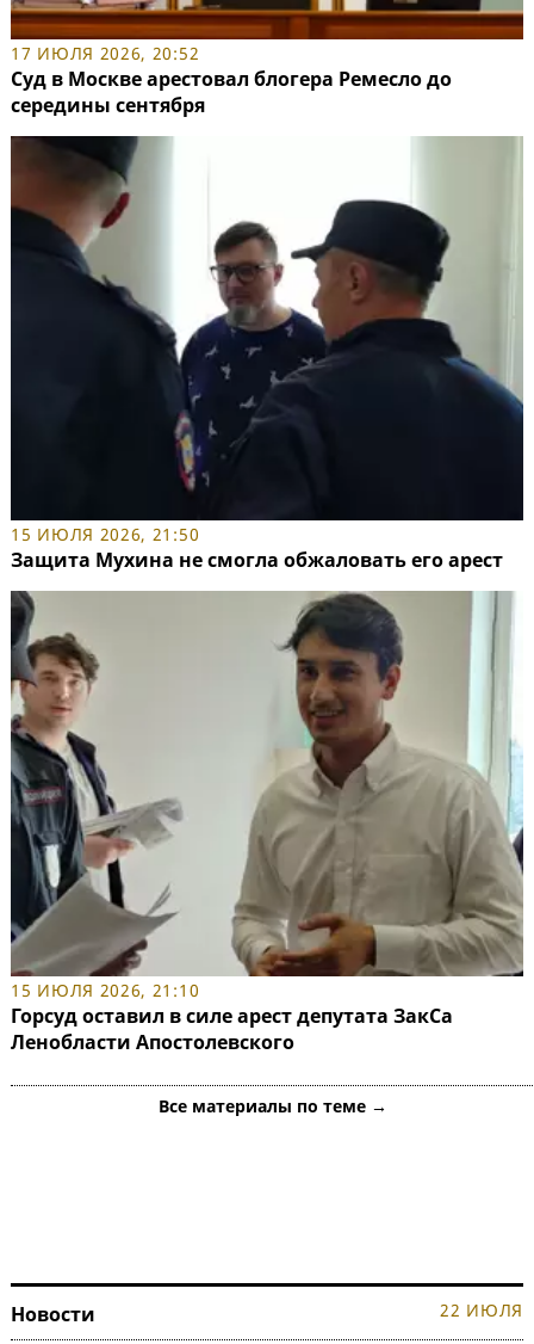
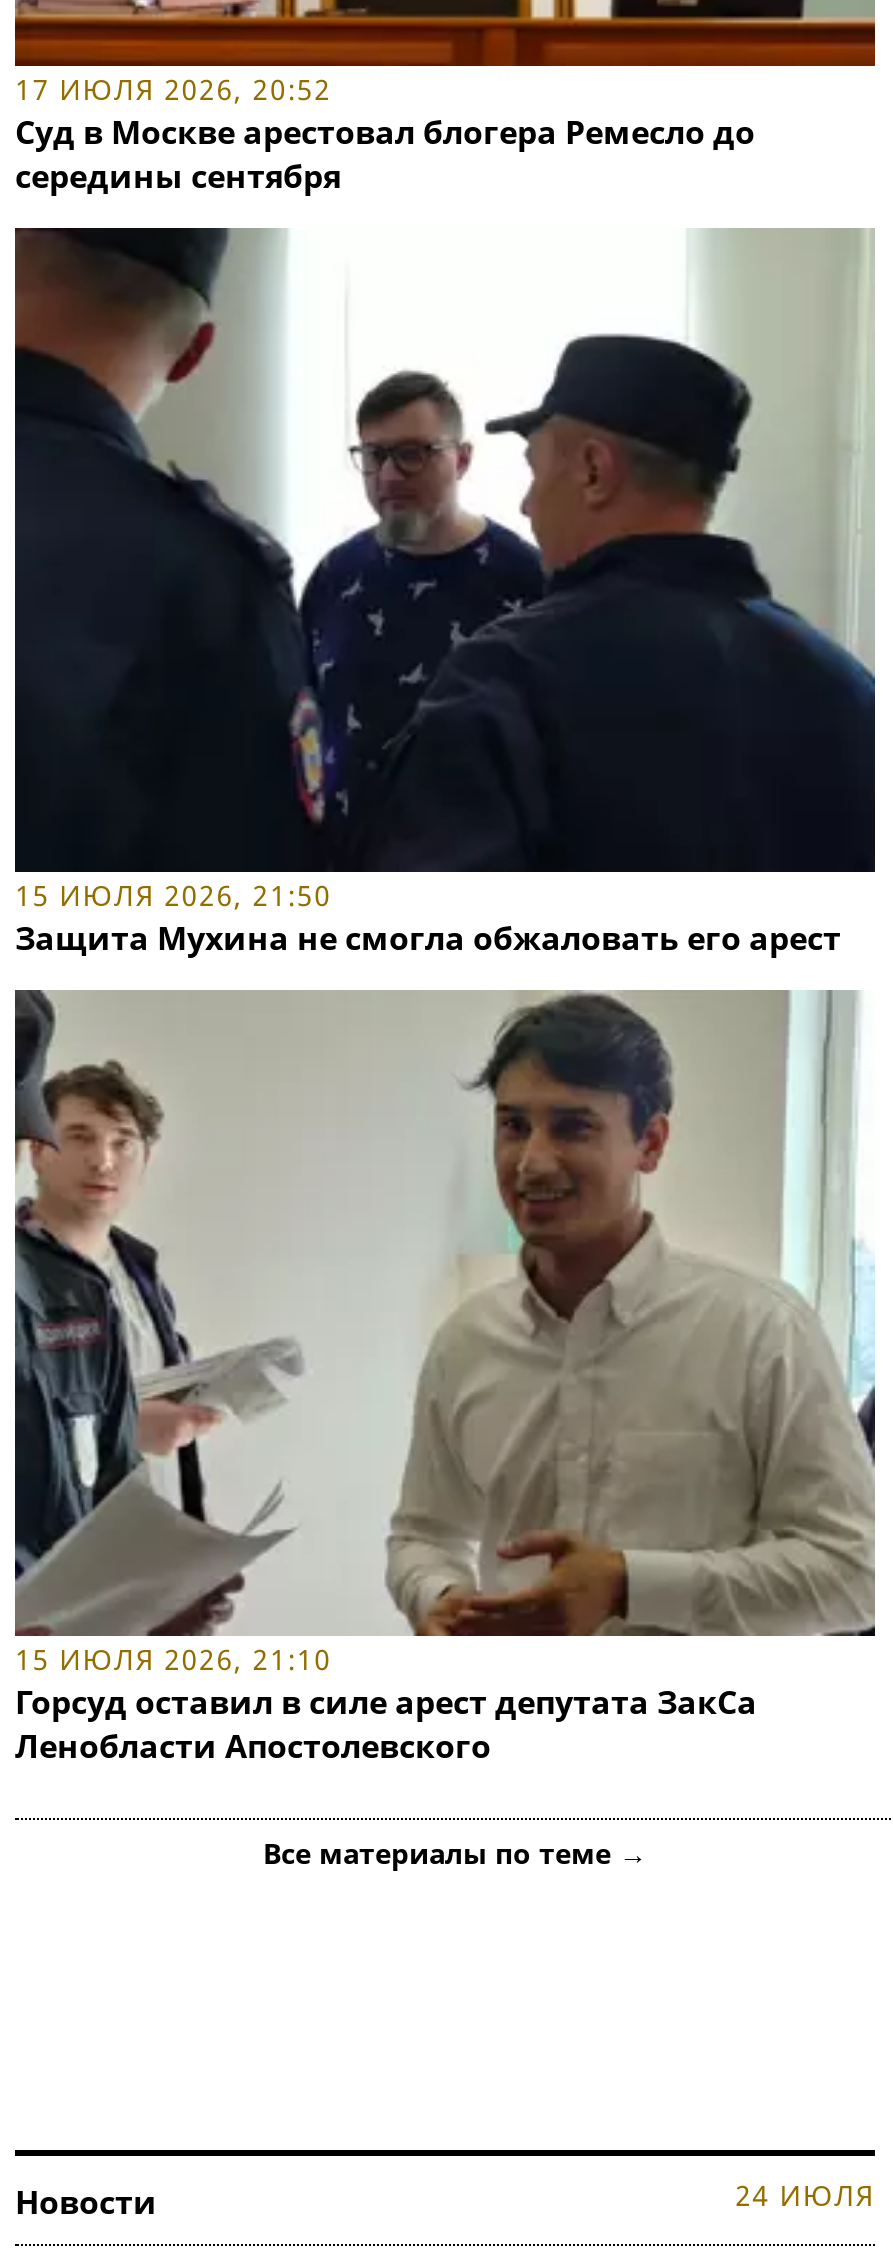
- 22 ИЮЛЯ
+ 24 ИЮЛЯ
